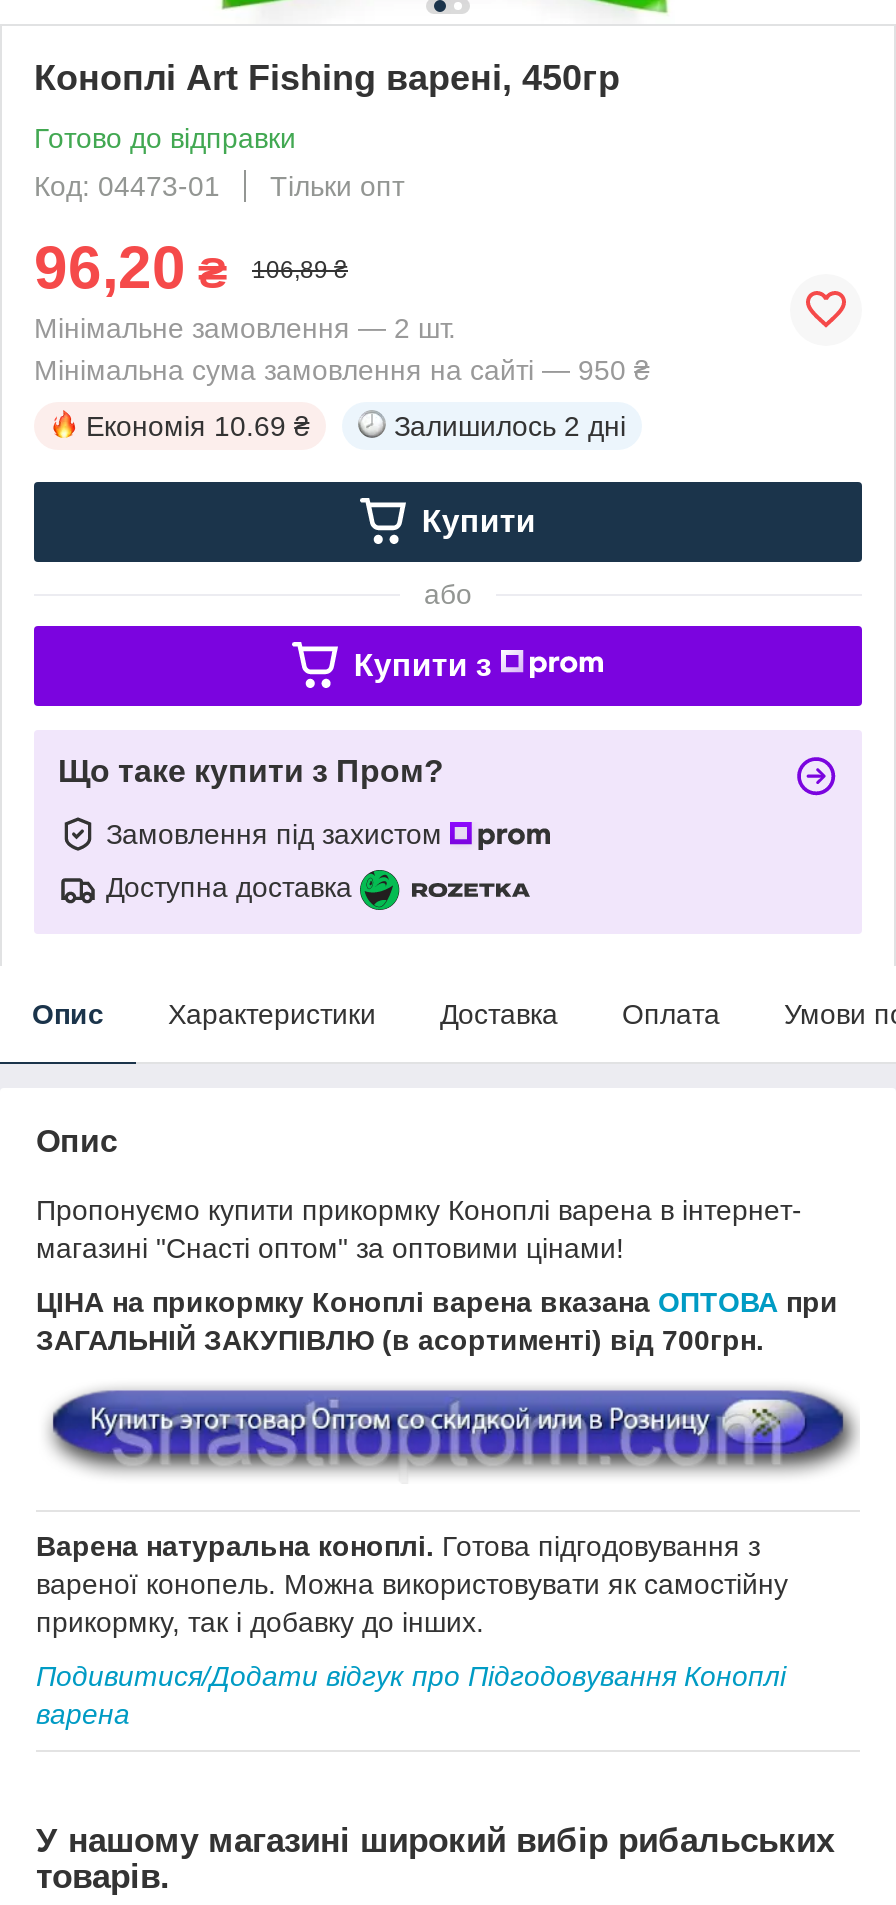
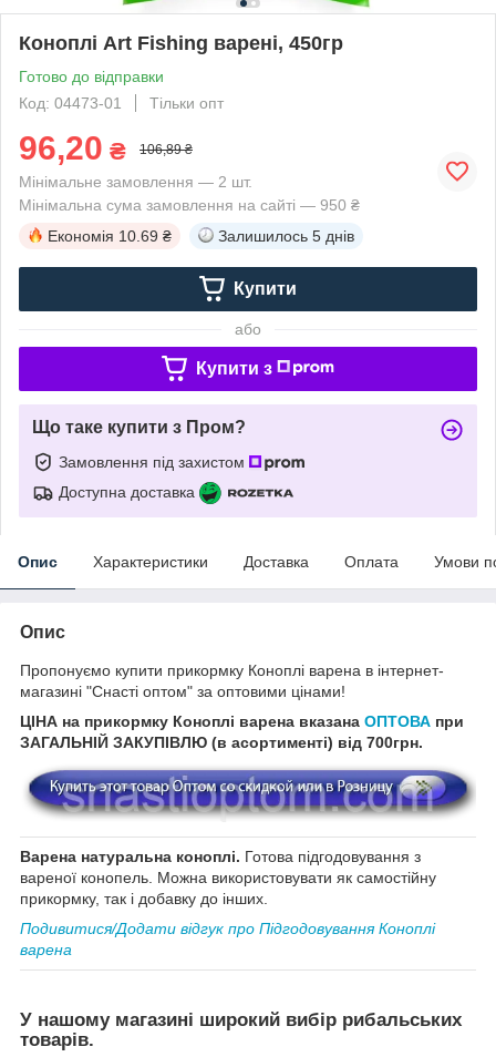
- Залишилось 2 дні
+ Залишилось 5 днів
